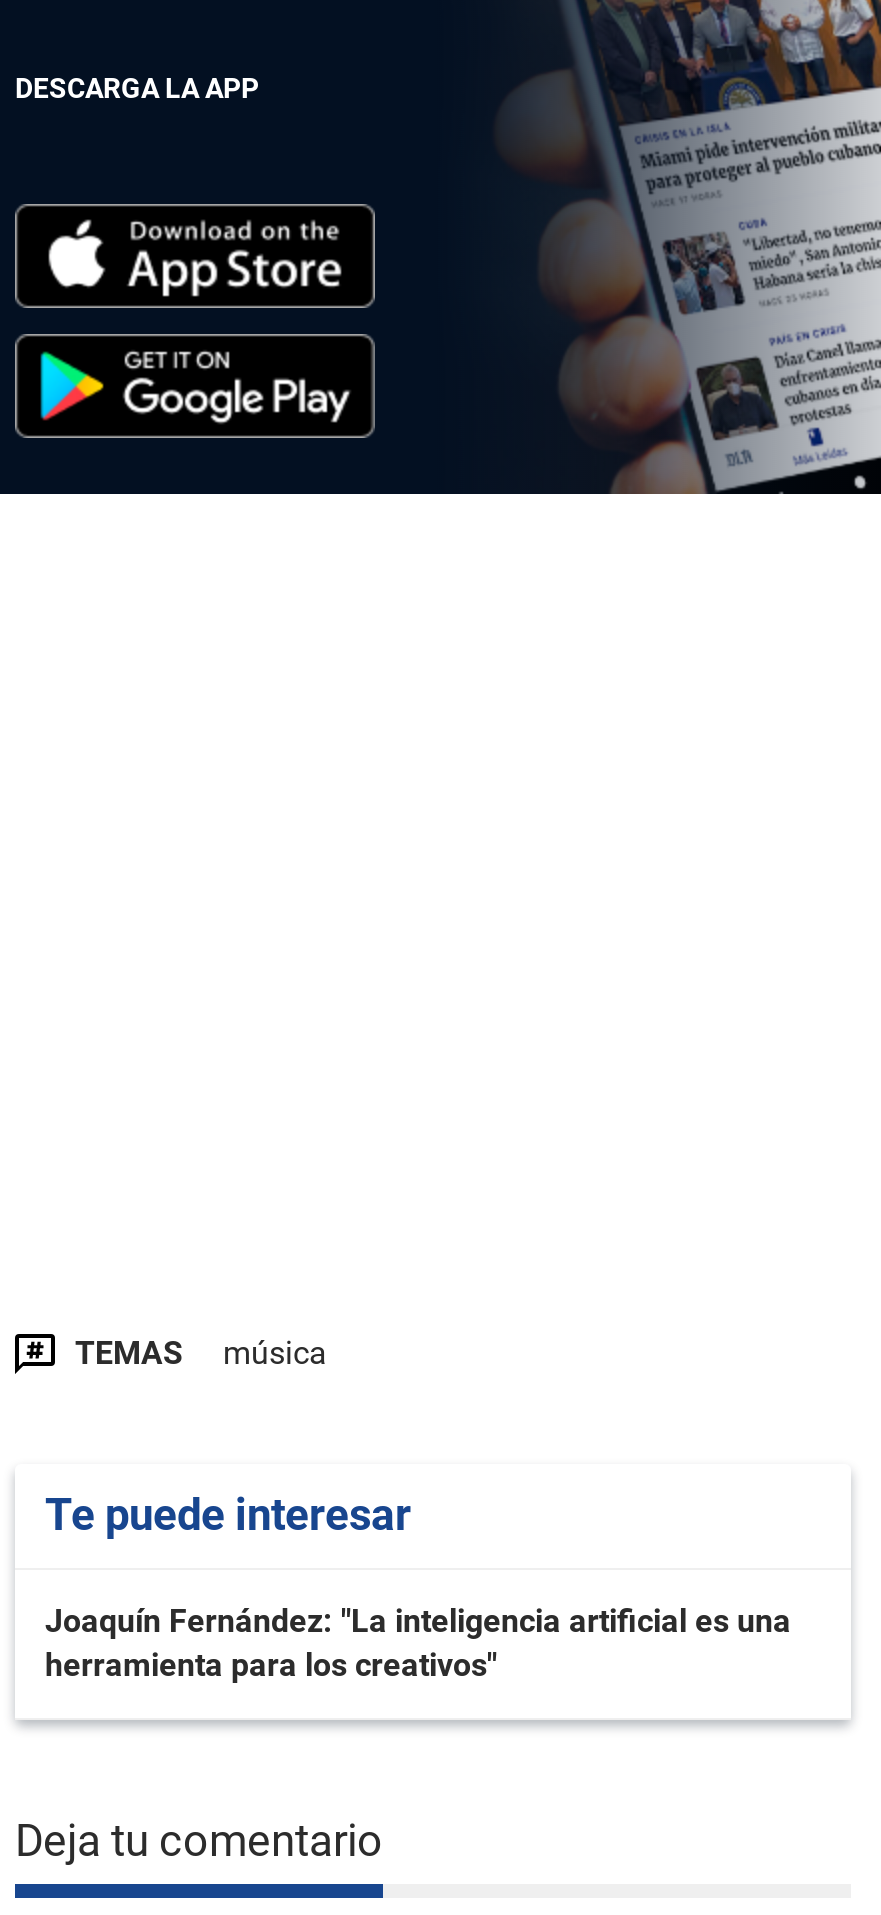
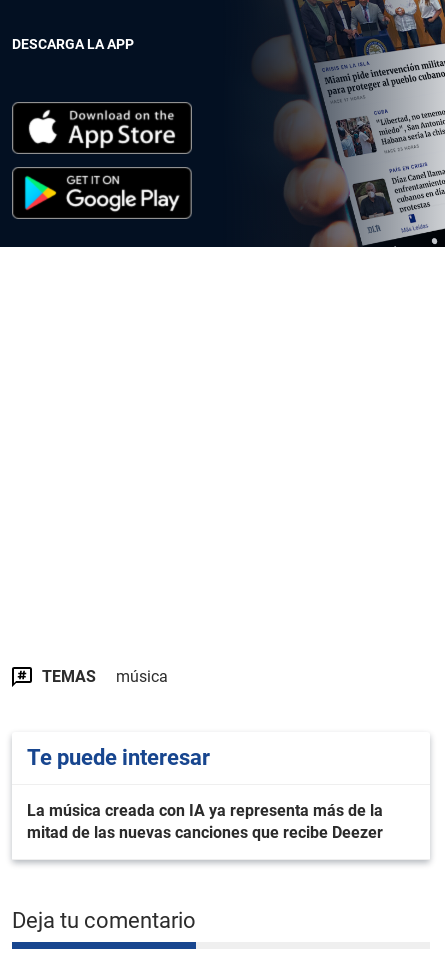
- Joaquín Fernández: "La inteligencia artificial es una
- herramienta para los creativos"
+ La música creada con IA ya representa más de la
+ mitad de las nuevas canciones que recibe Deezer
